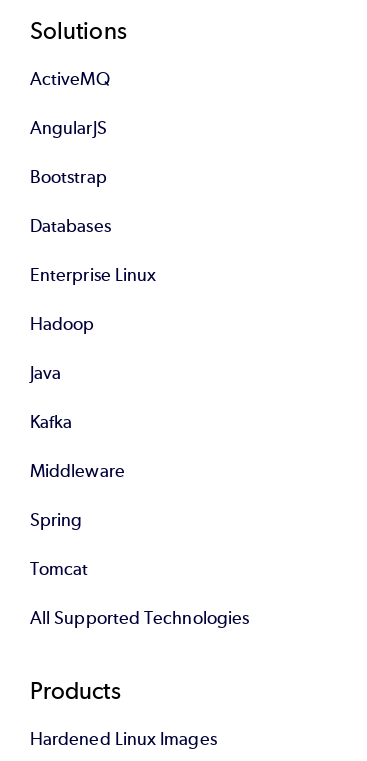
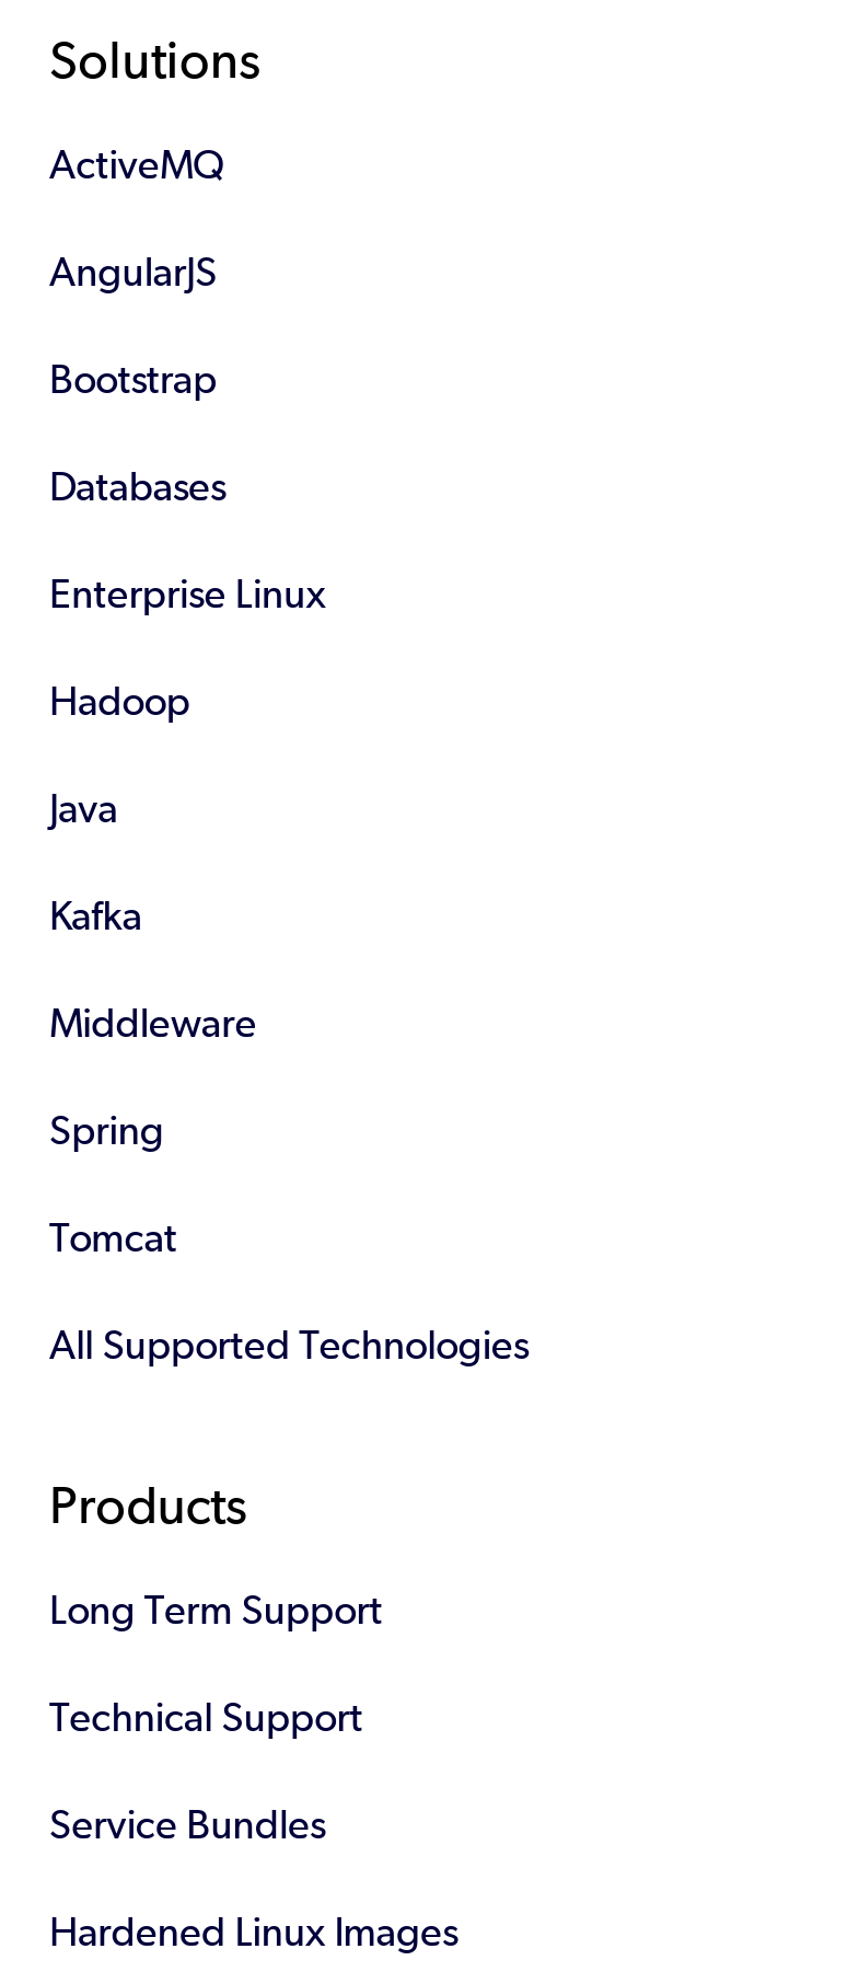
+ Long Term Support
+ Technical Support
+ Service Bundles
